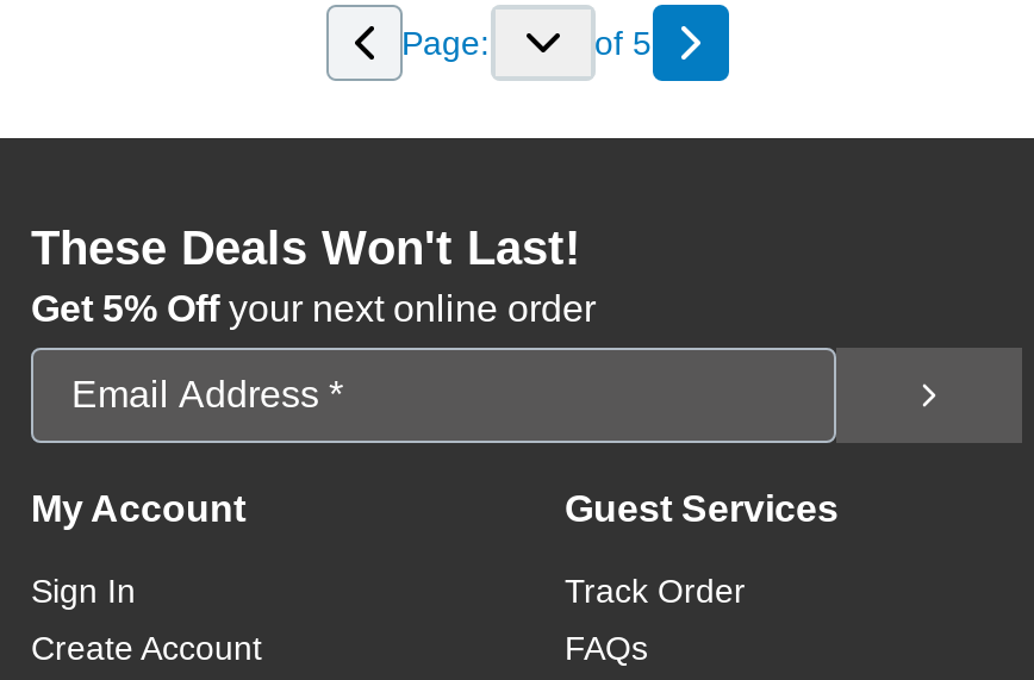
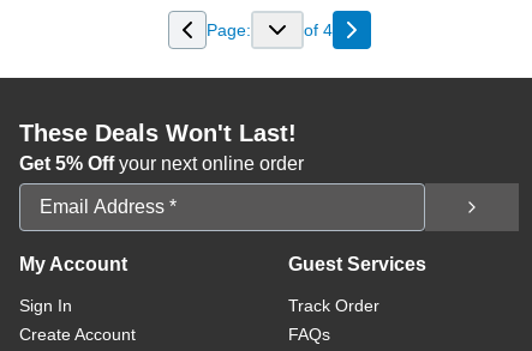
- of 5
+ of 4
